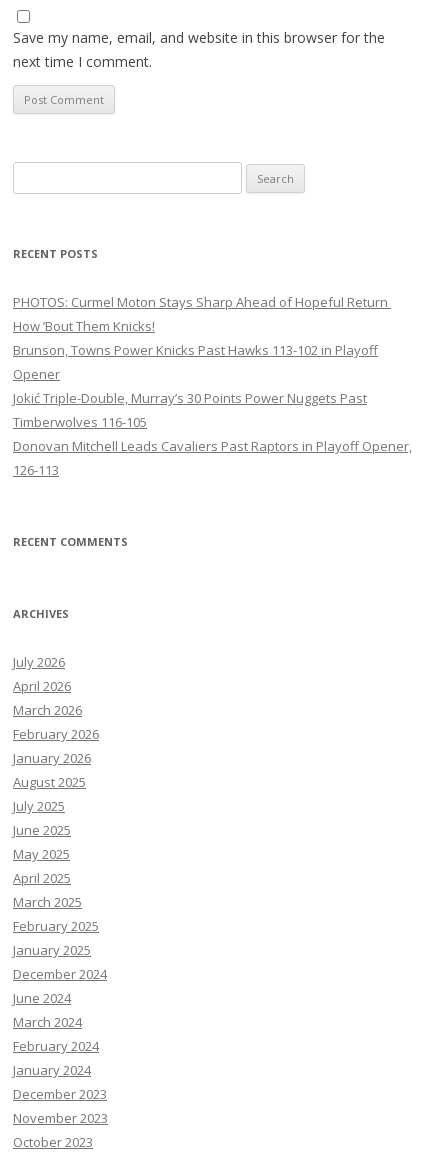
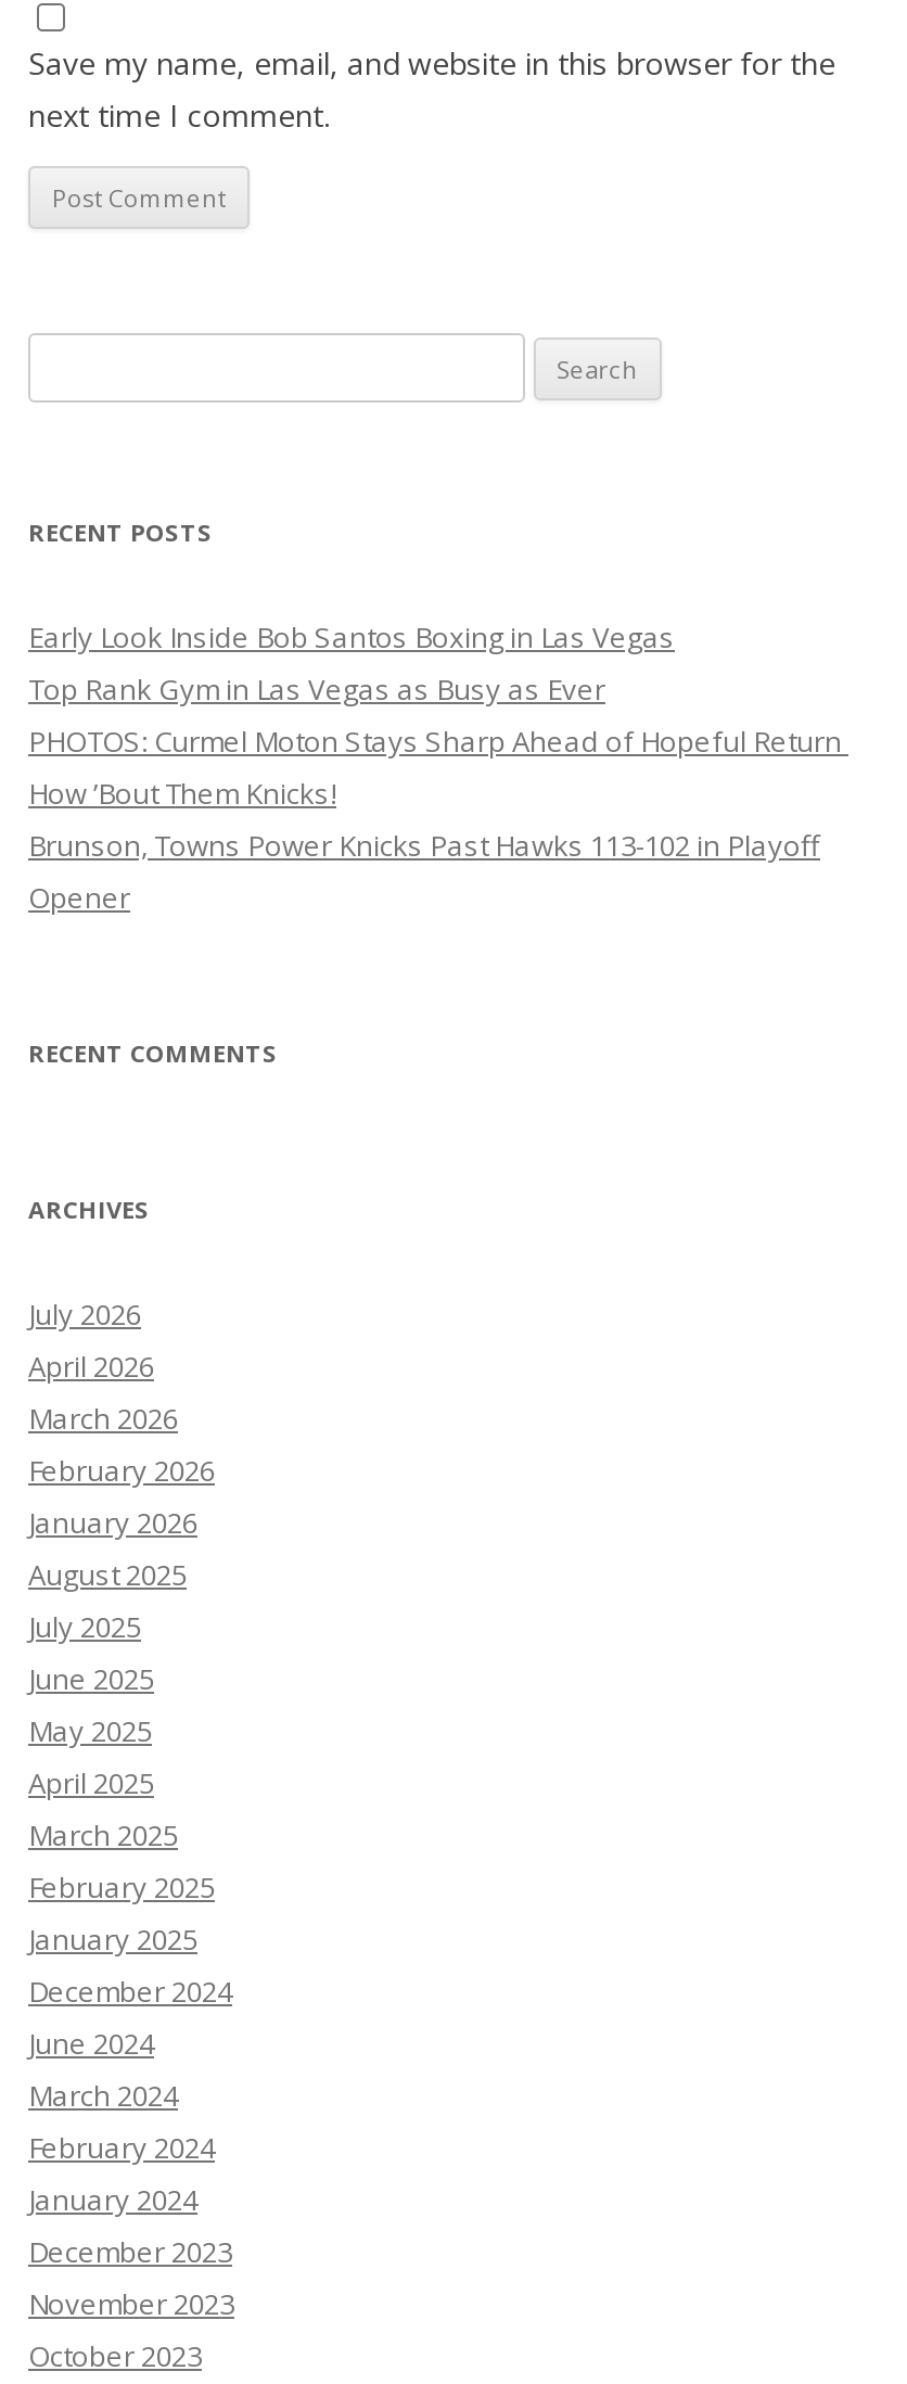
+ Early Look Inside Bob Santos Boxing in Las Vegas
+ Top Rank Gym in Las Vegas as Busy as Ever

moved down: PHOTOS: Curmel Moton Stays Sharp Ahead of Hopeful Return | How ’Bout Them Knicks! | Brunson, Towns Power Knicks Past Hawks 113-102 in Playoff | Opener

- Jokić Triple-Double, Murray’s 30 Points Power Nuggets Past
- Timberwolves 116-105
- Donovan Mitchell Leads Cavaliers Past Raptors in Playoff Opener,
- 126-113
